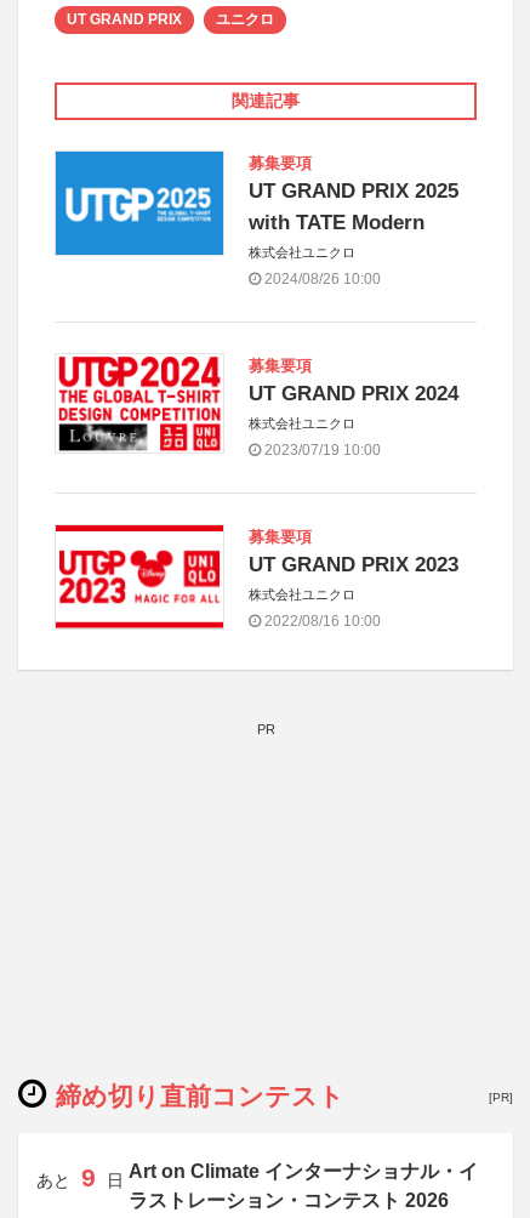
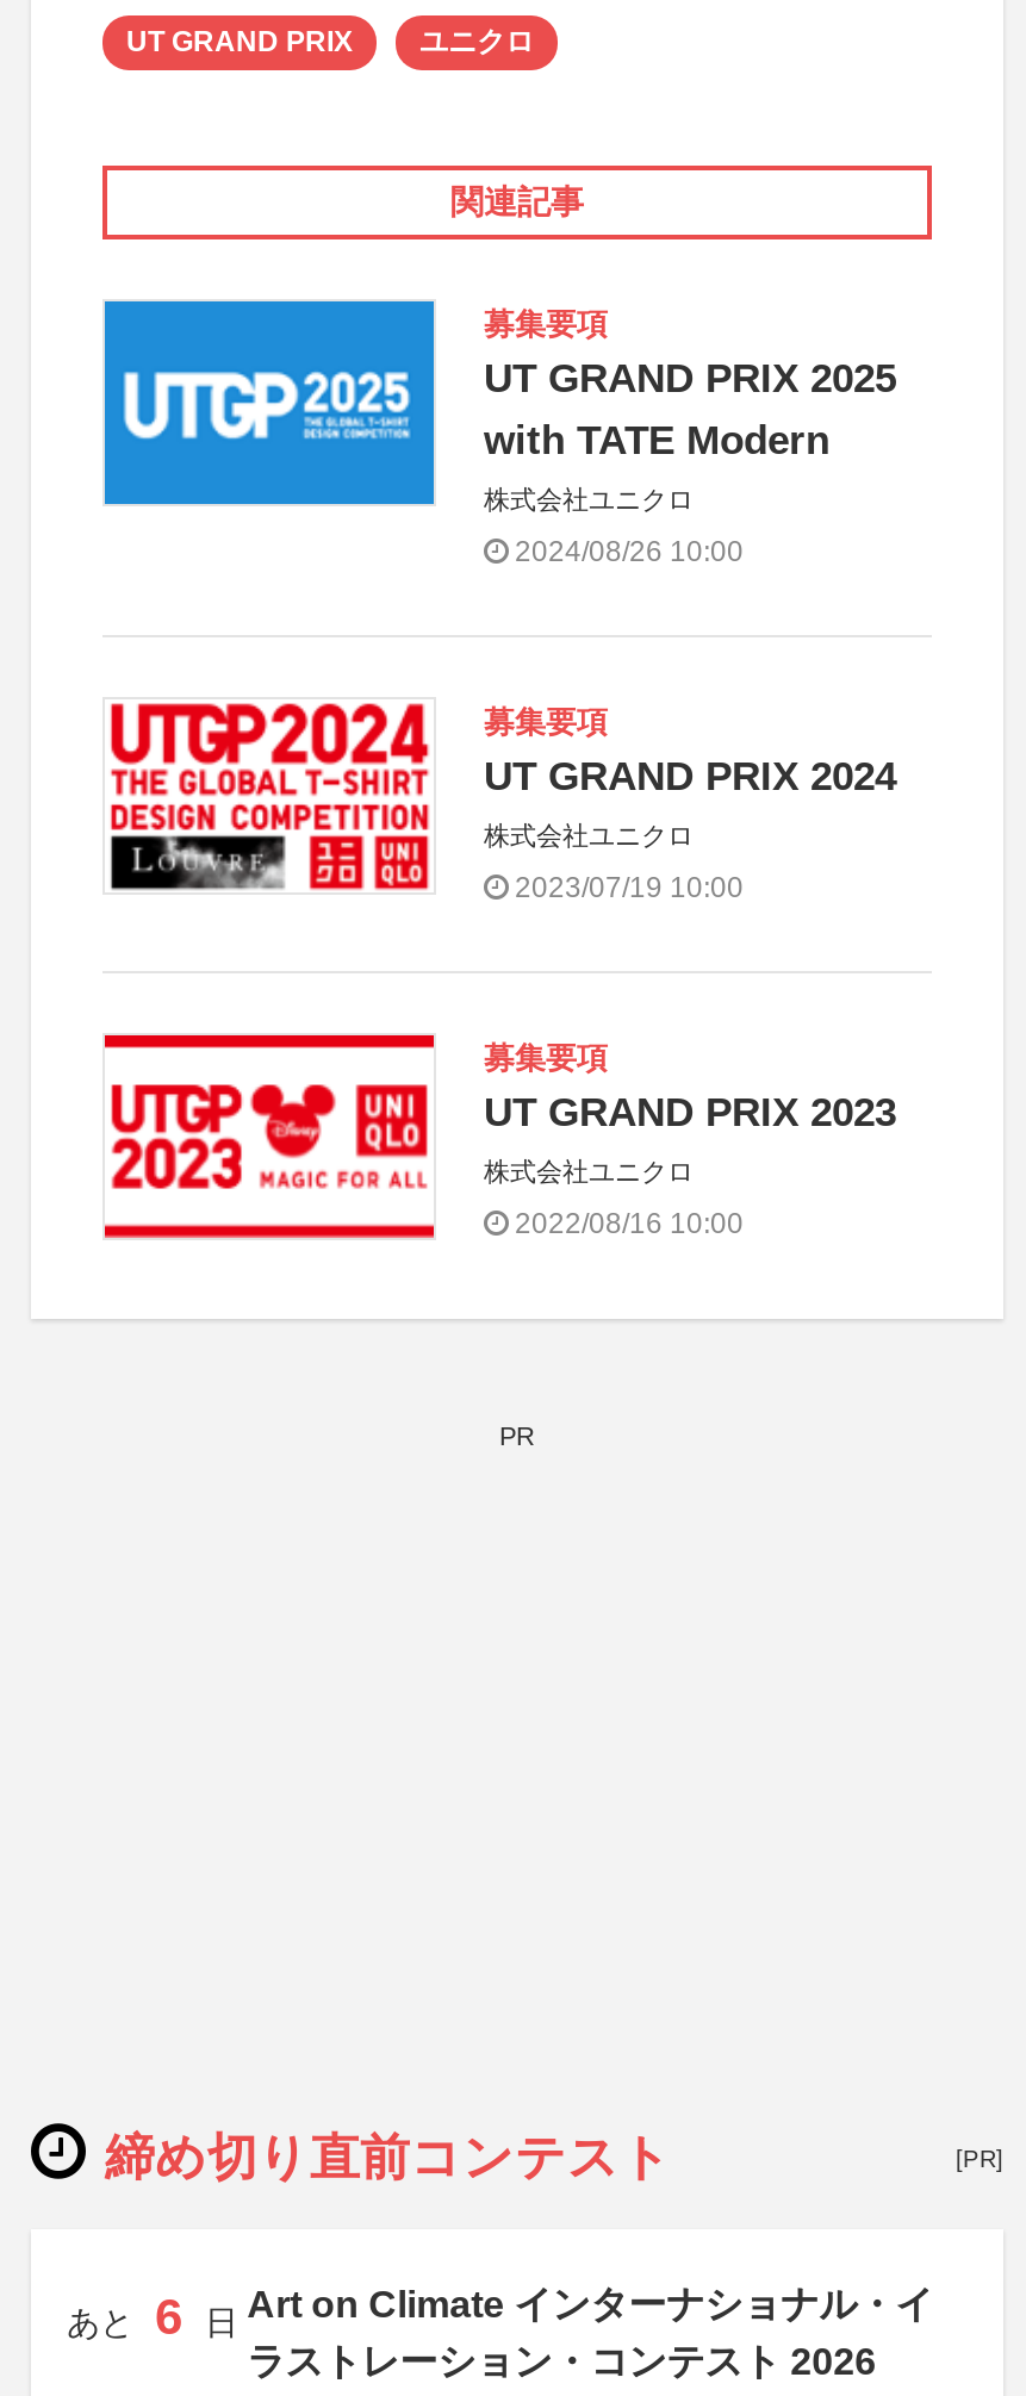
- あと 9 日 Art on Climate インターナショナル・イ
+ あと 6 日 Art on Climate インターナショナル・イ
